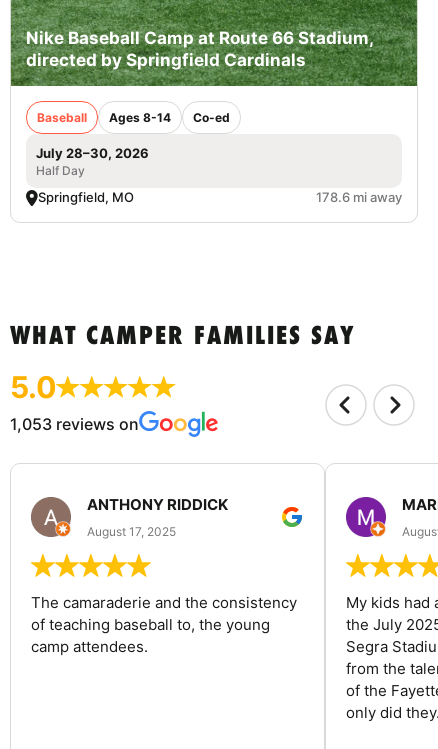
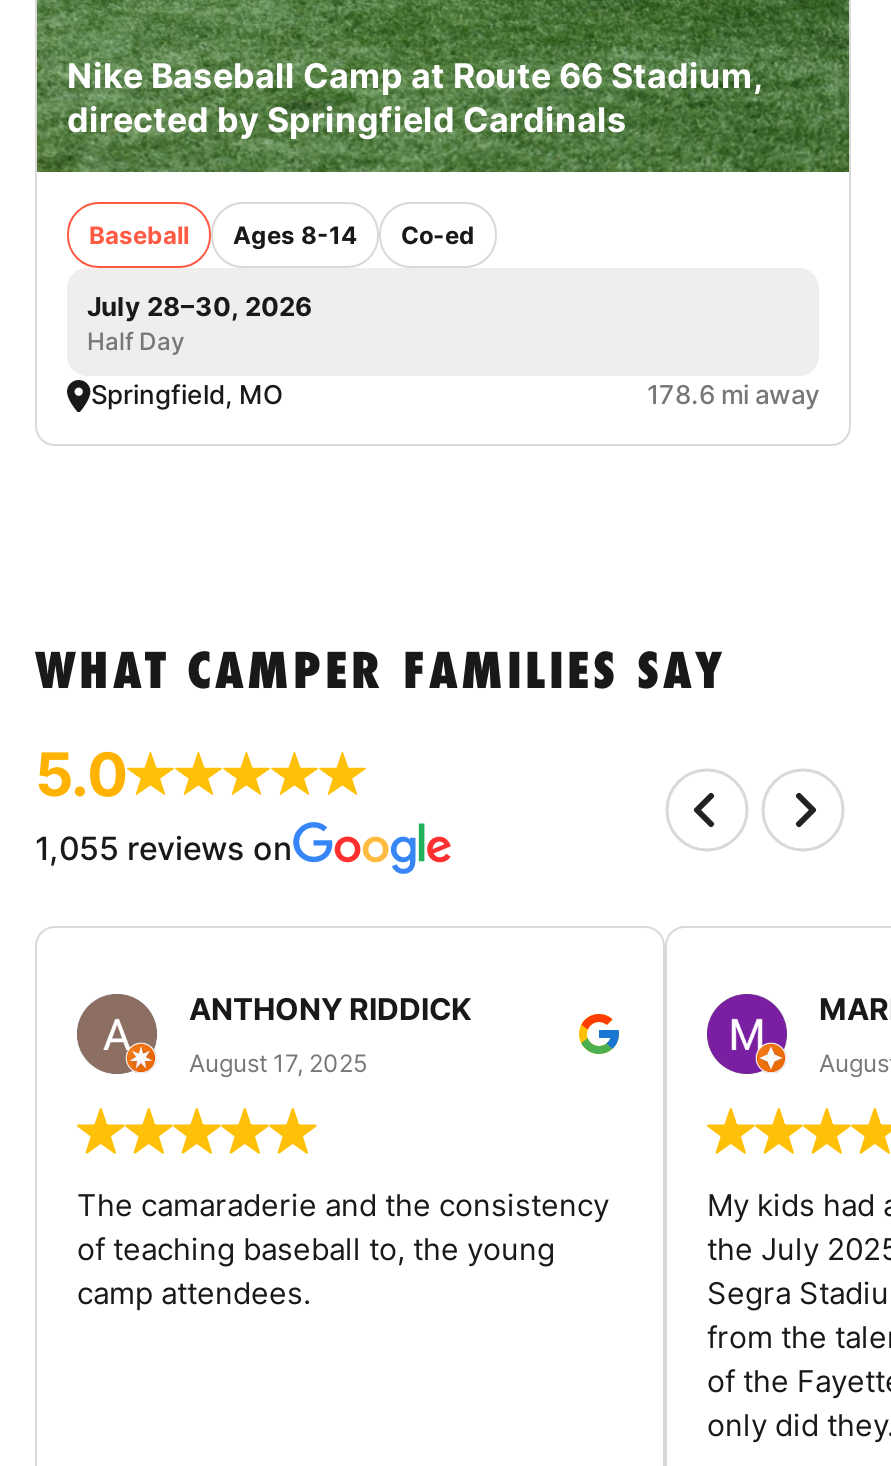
- 1,053 reviews on
+ 1,055 reviews on
